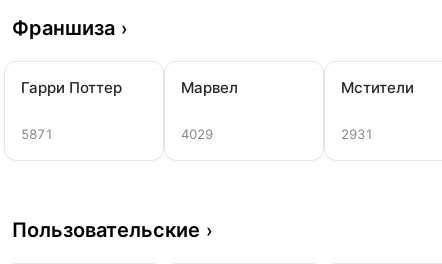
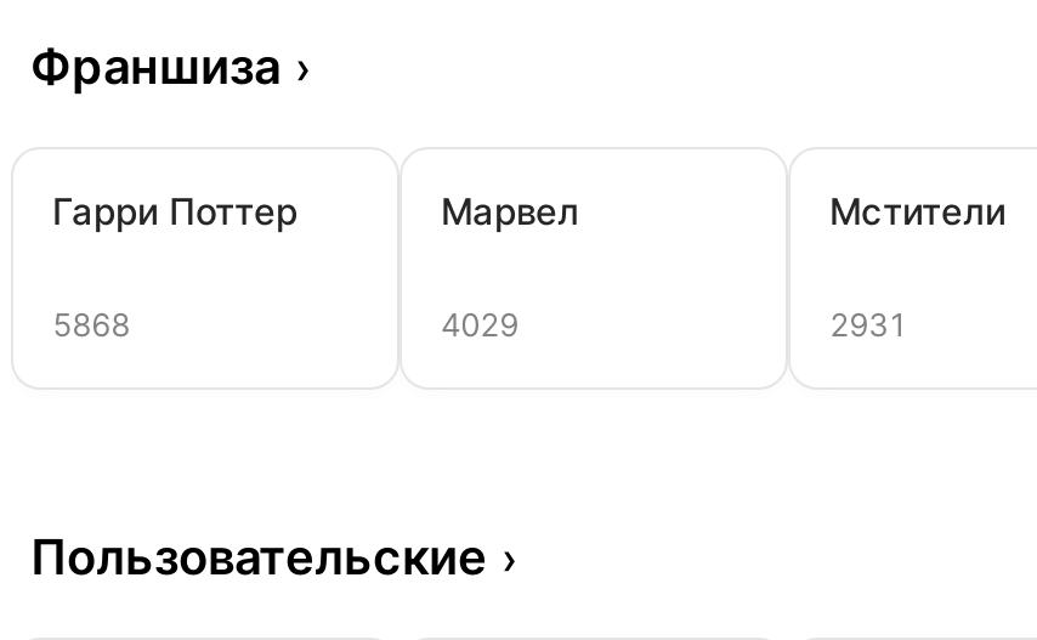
- 5871
+ 5868
